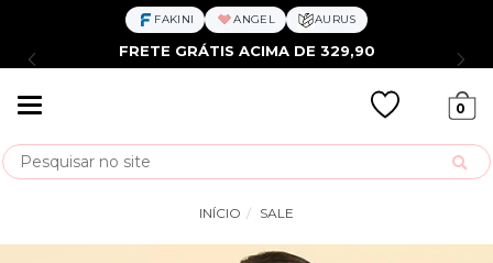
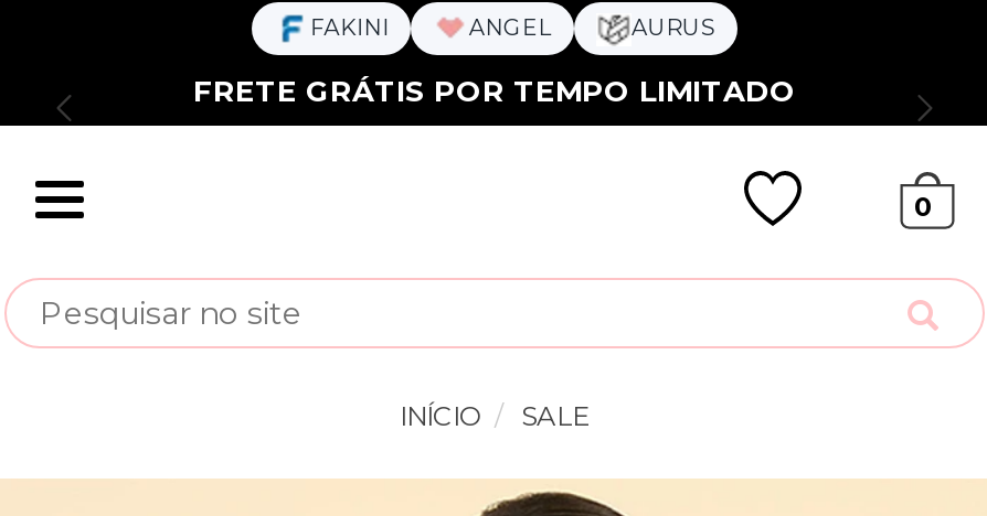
- FRETE GRÁTIS ACIMA DE 329,90
+ FRETE GRÁTIS POR TEMPO LIMITADO
